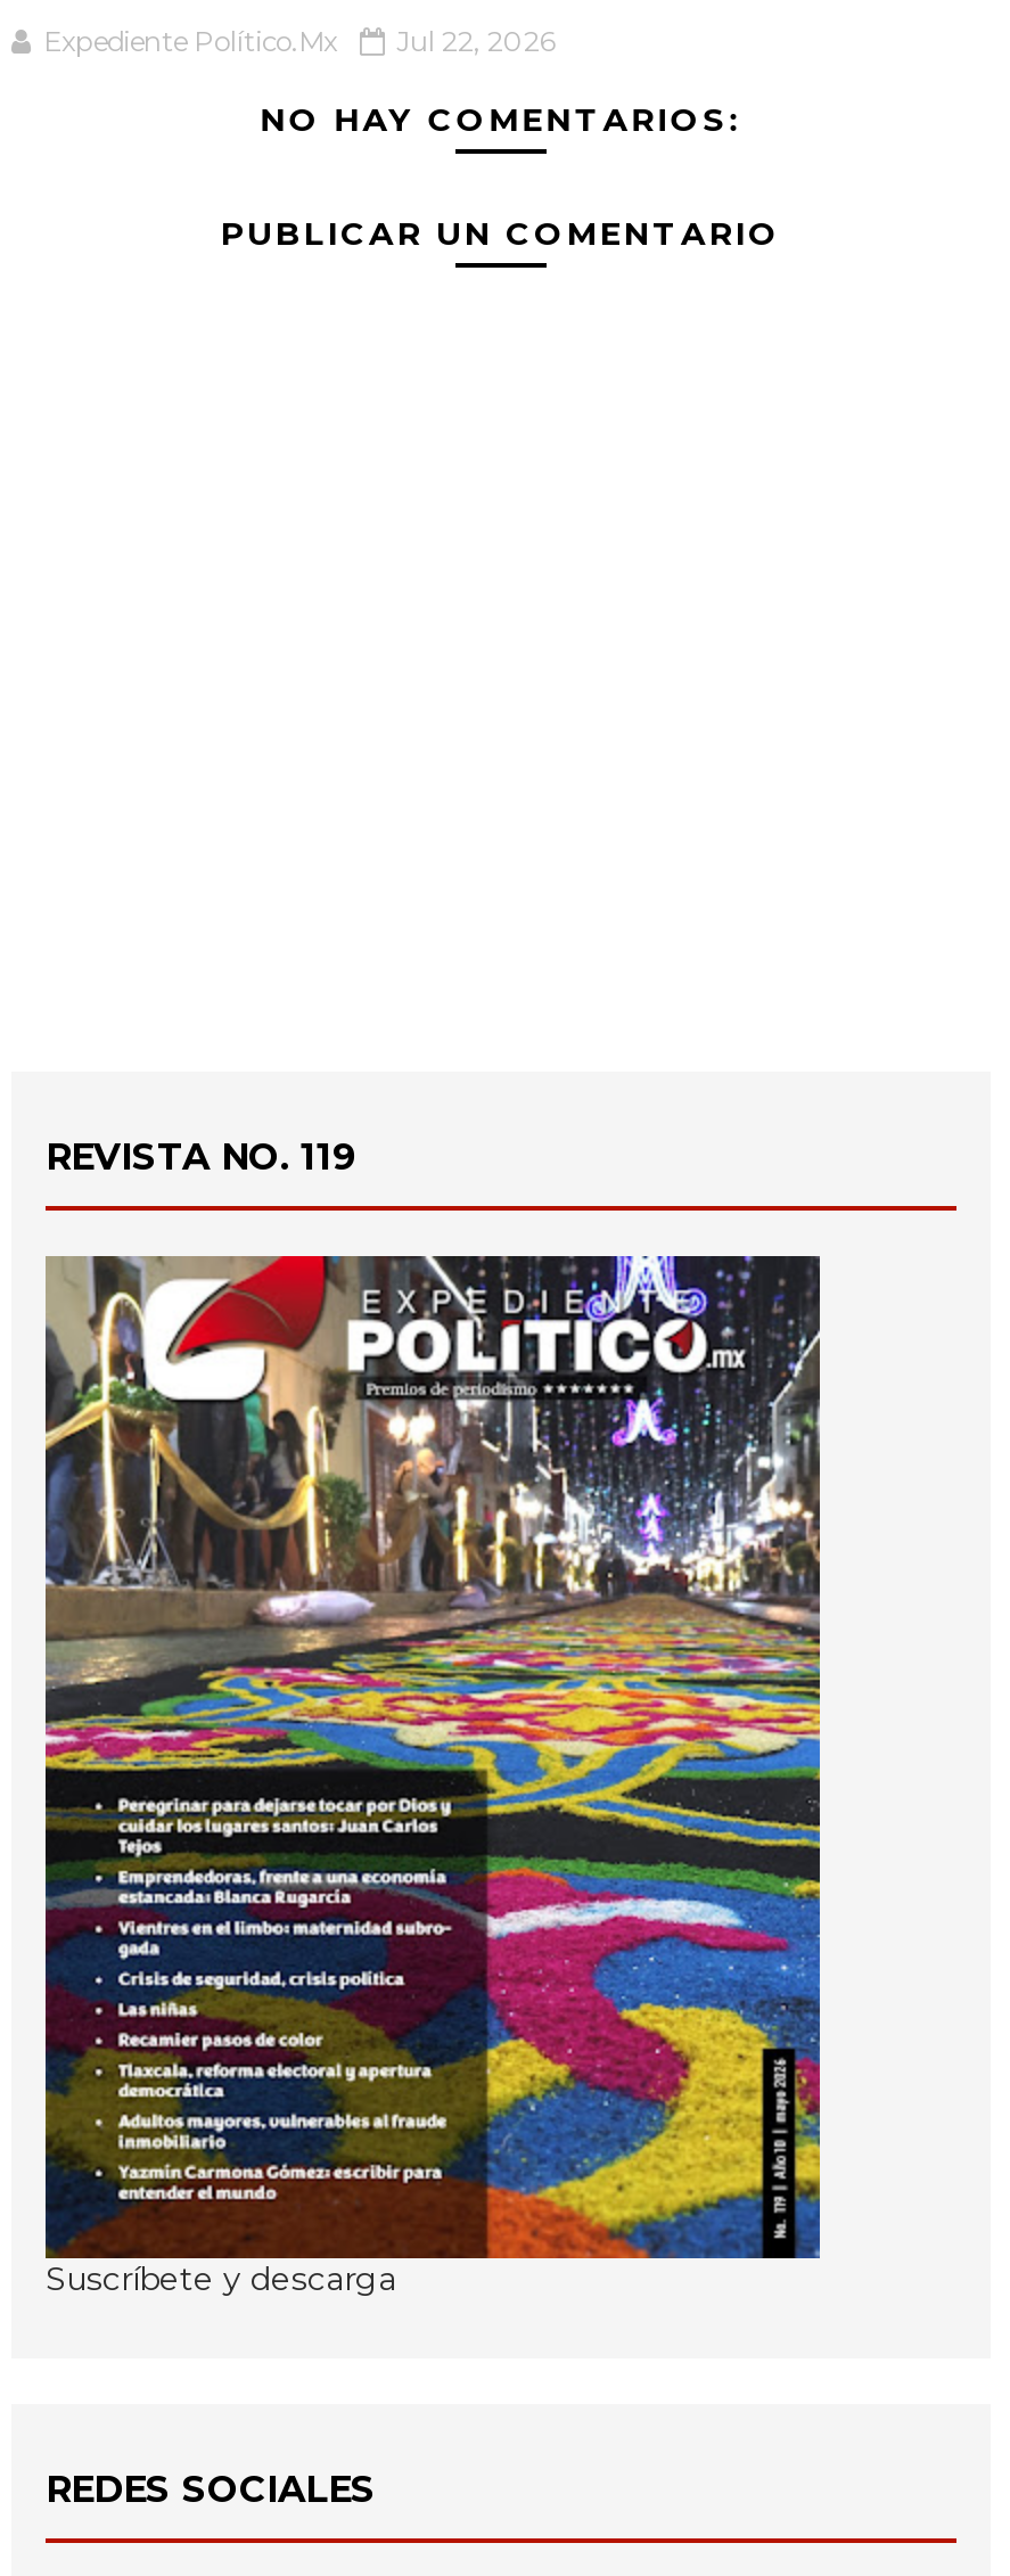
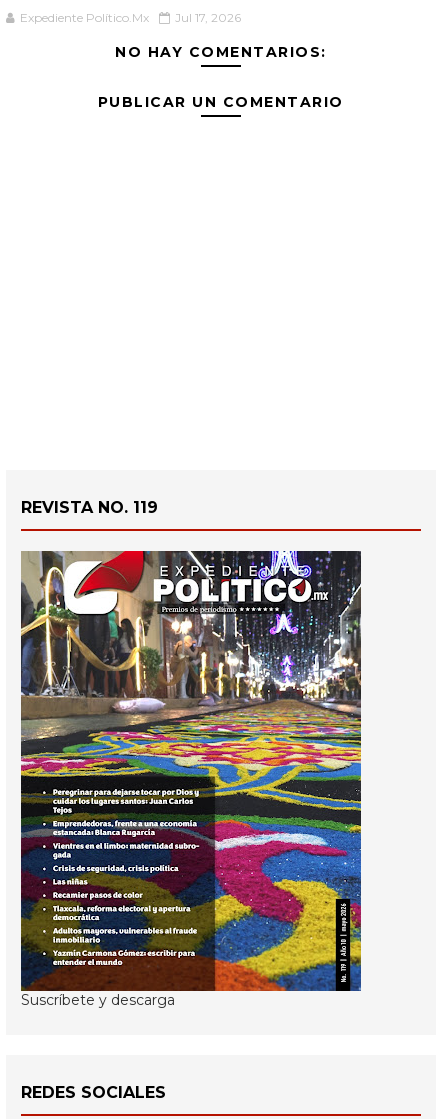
- Expediente Político.Mx Jul 22, 2026
+ Expediente Político.Mx Jul 17, 2026
